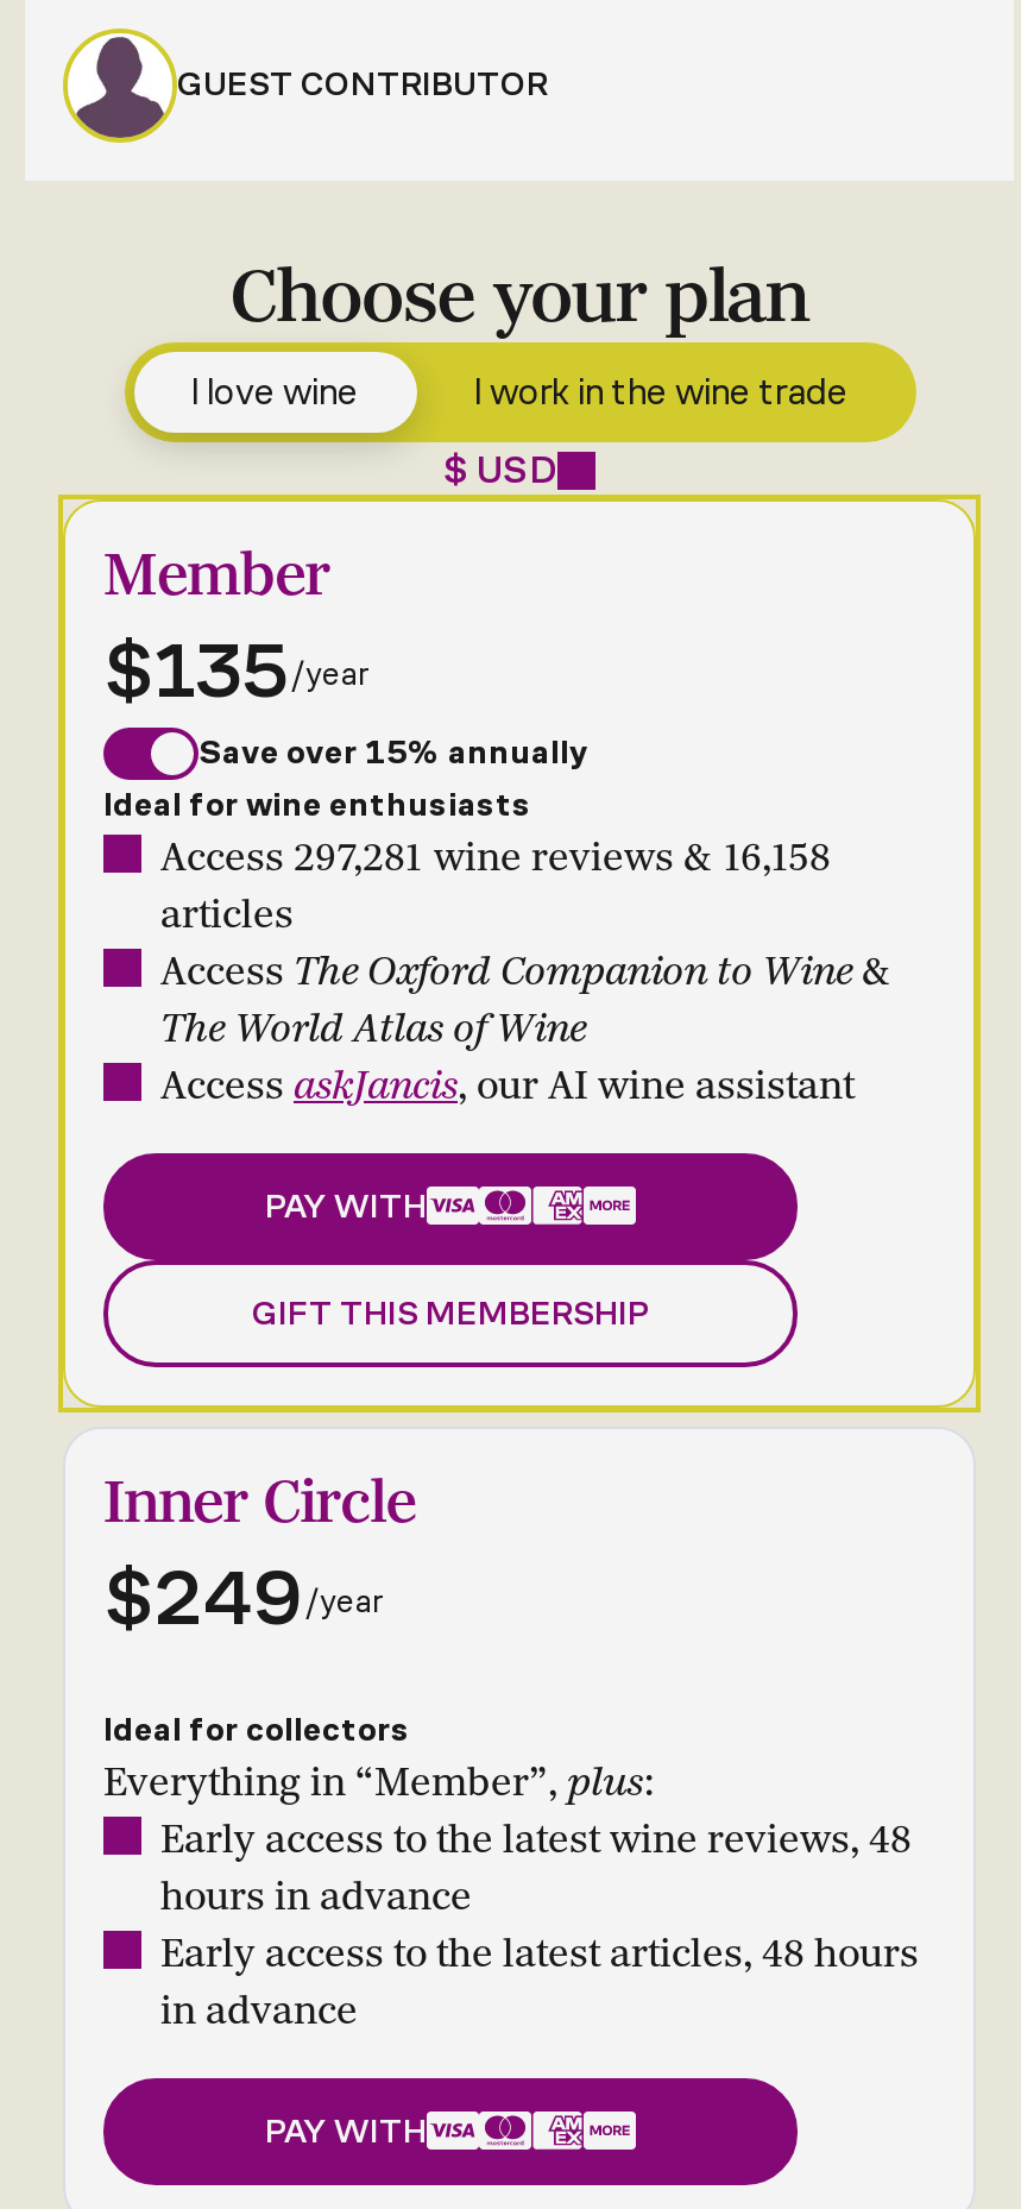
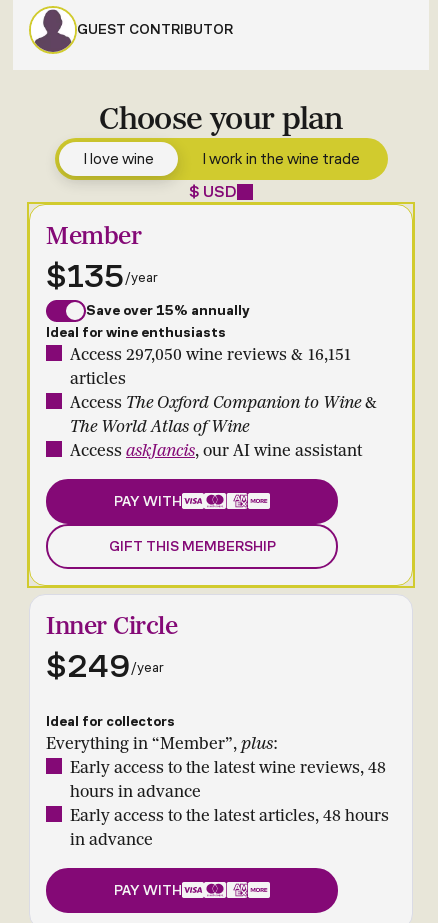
- Access 297,281 wine reviews & 16,158
+ Access 297,050 wine reviews & 16,151
